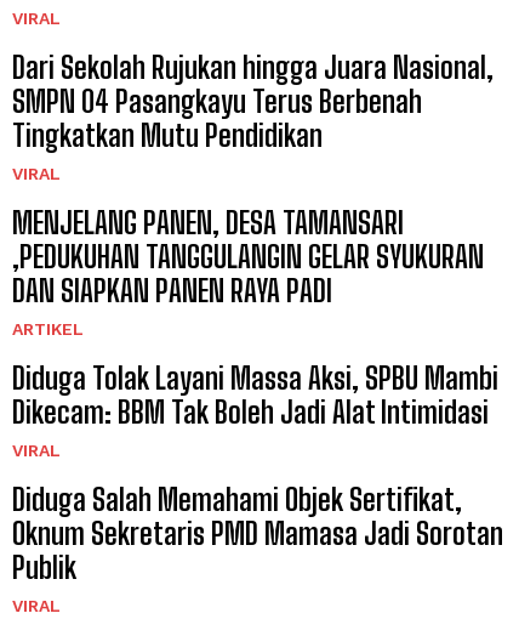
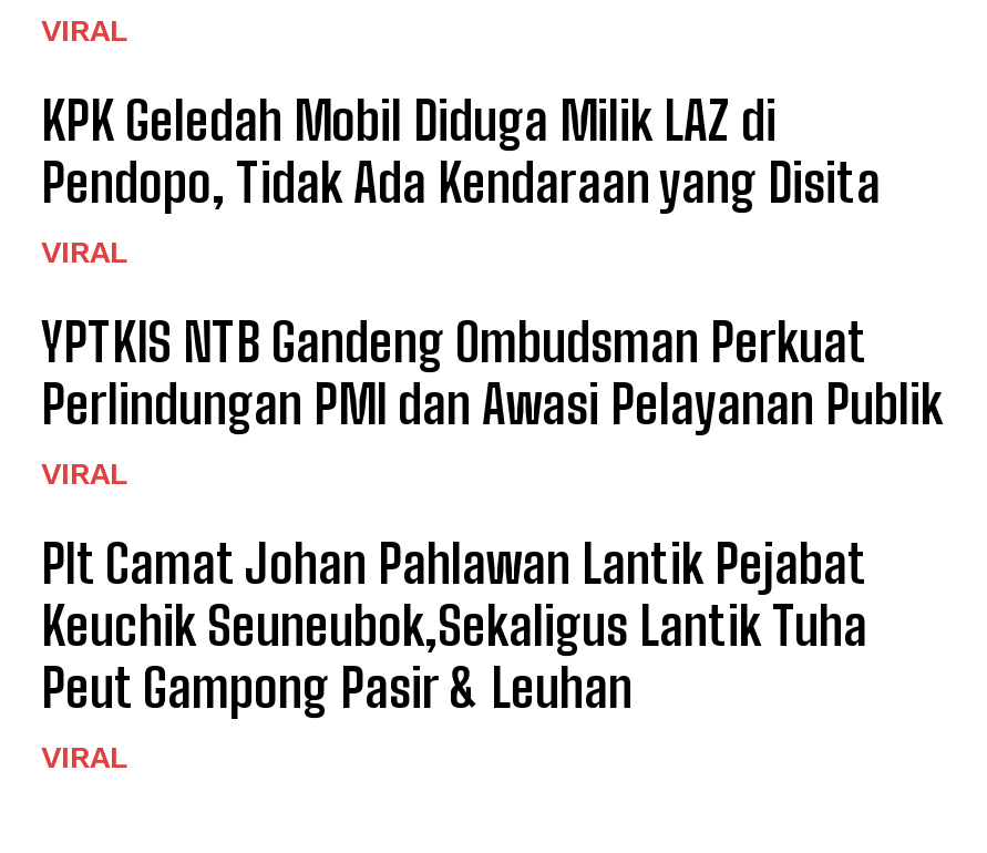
- Dari Sekolah Rujukan hingga Juara Nasional,
- SMPN 04 Pasangkayu Terus Berbenah
- Tingkatkan Mutu Pendidikan
+ KPK Geledah Mobil Diduga Milik LAZ di
+ Pendopo, Tidak Ada Kendaraan yang Disita

- MENJELANG PANEN, DESA TAMANSARI
- ,PEDUKUHAN TANGGULANGIN GELAR SYUKURAN
- DAN SIAPKAN PANEN RAYA PADI
- ARTIKEL
- Diduga Tolak Layani Massa Aksi, SPBU Mambi
- Dikecam: BBM Tak Boleh Jadi Alat Intimidasi
+ YPTKIS NTB Gandeng Ombudsman Perkuat
+ Perlindungan PMI dan Awasi Pelayanan Publik

- Diduga Salah Memahami Objek Sertifikat,
- Oknum Sekretaris PMD Mamasa Jadi Sorotan
- Publik
+ Plt Camat Johan Pahlawan Lantik Pejabat
+ Keuchik Seuneubok,Sekaligus Lantik Tuha
+ Peut Gampong Pasir & Leuhan
